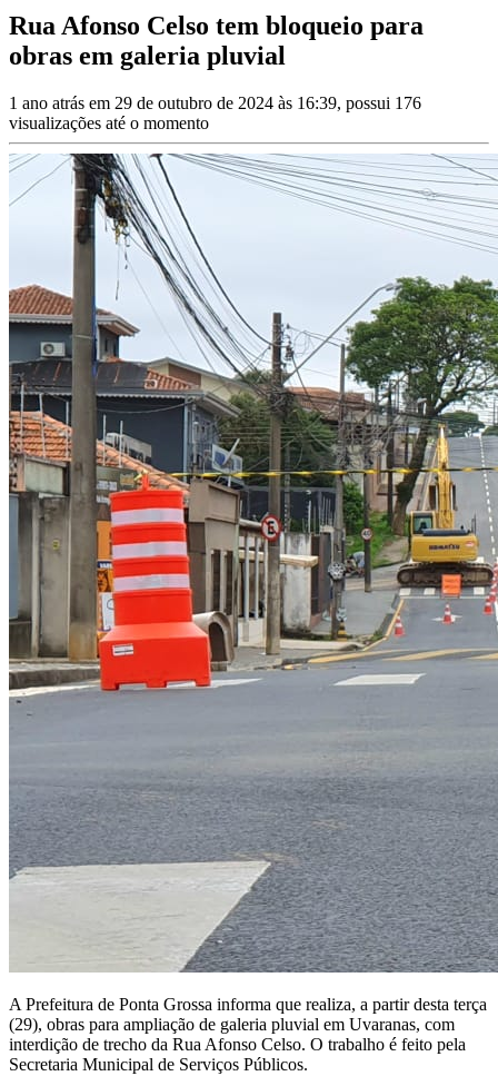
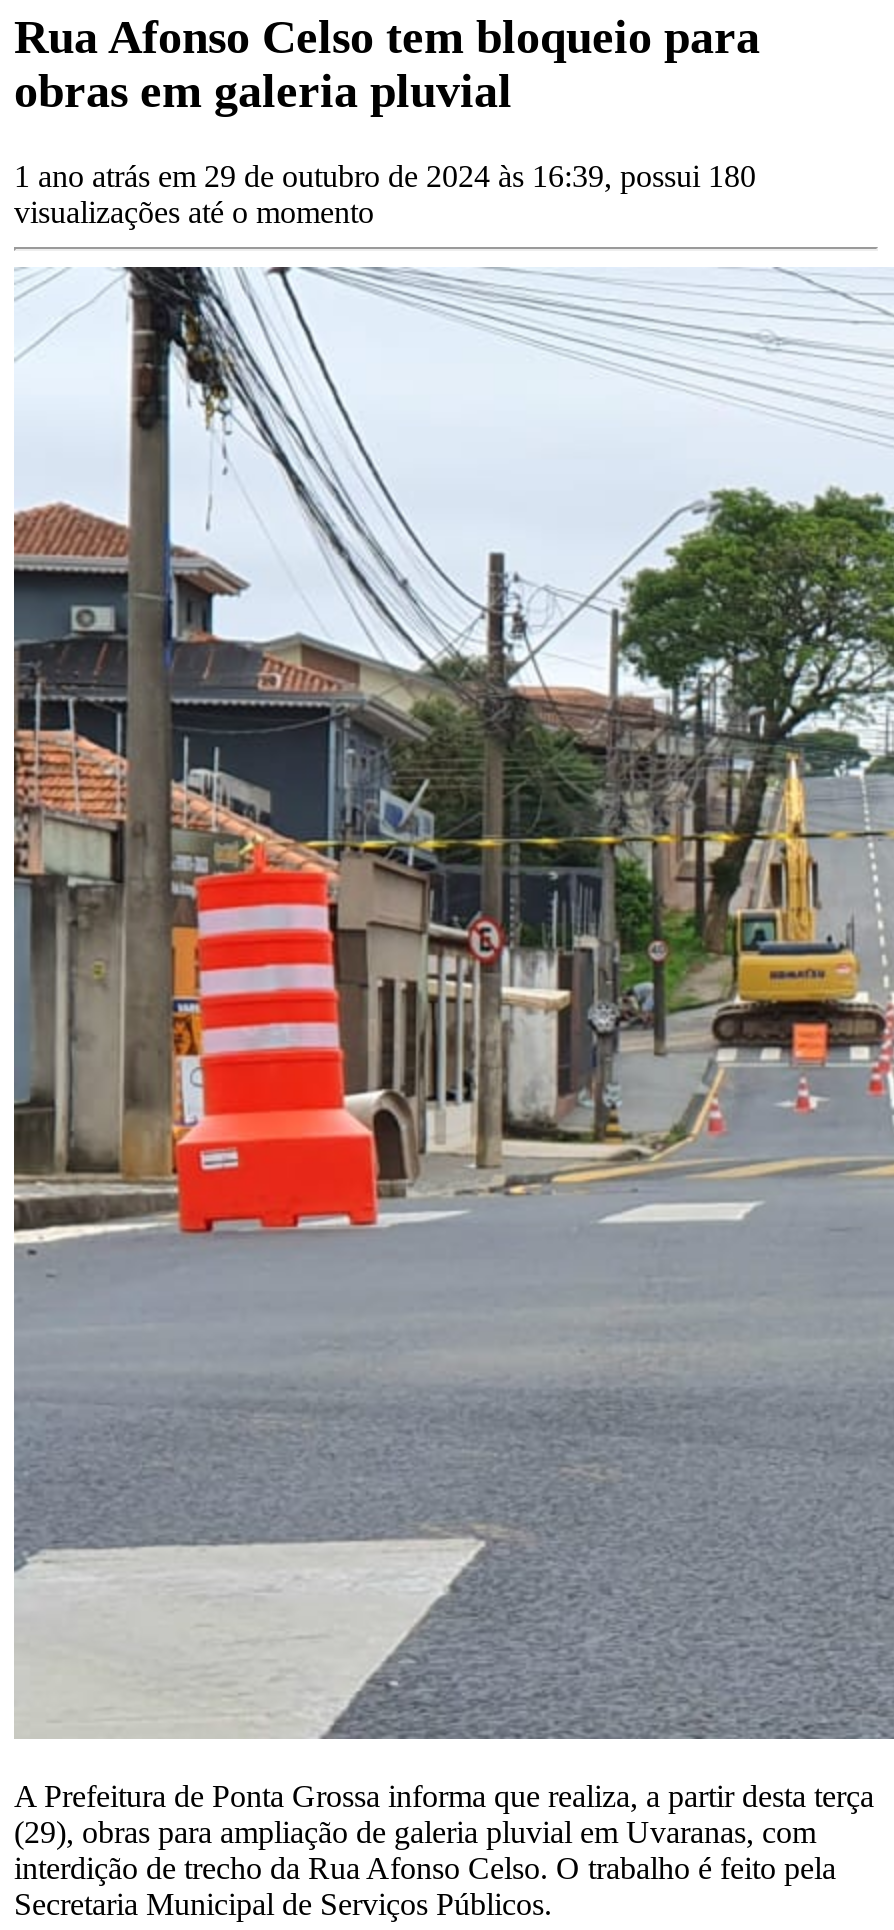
- 1 ano atrás em 29 de outubro de 2024 às 16:39, possui 176
+ 1 ano atrás em 29 de outubro de 2024 às 16:39, possui 180
